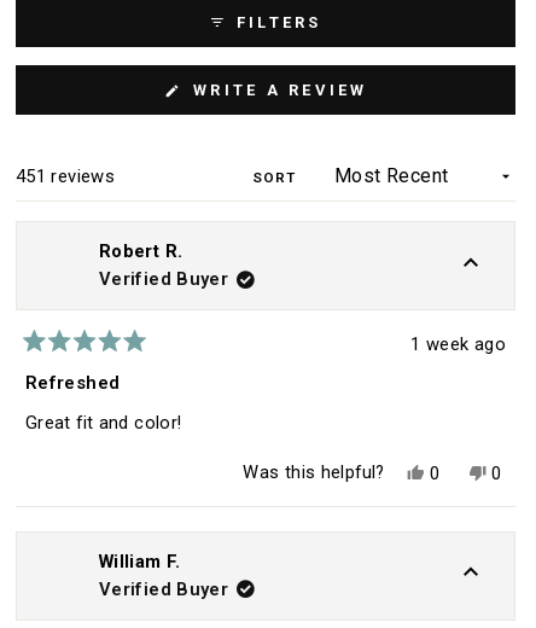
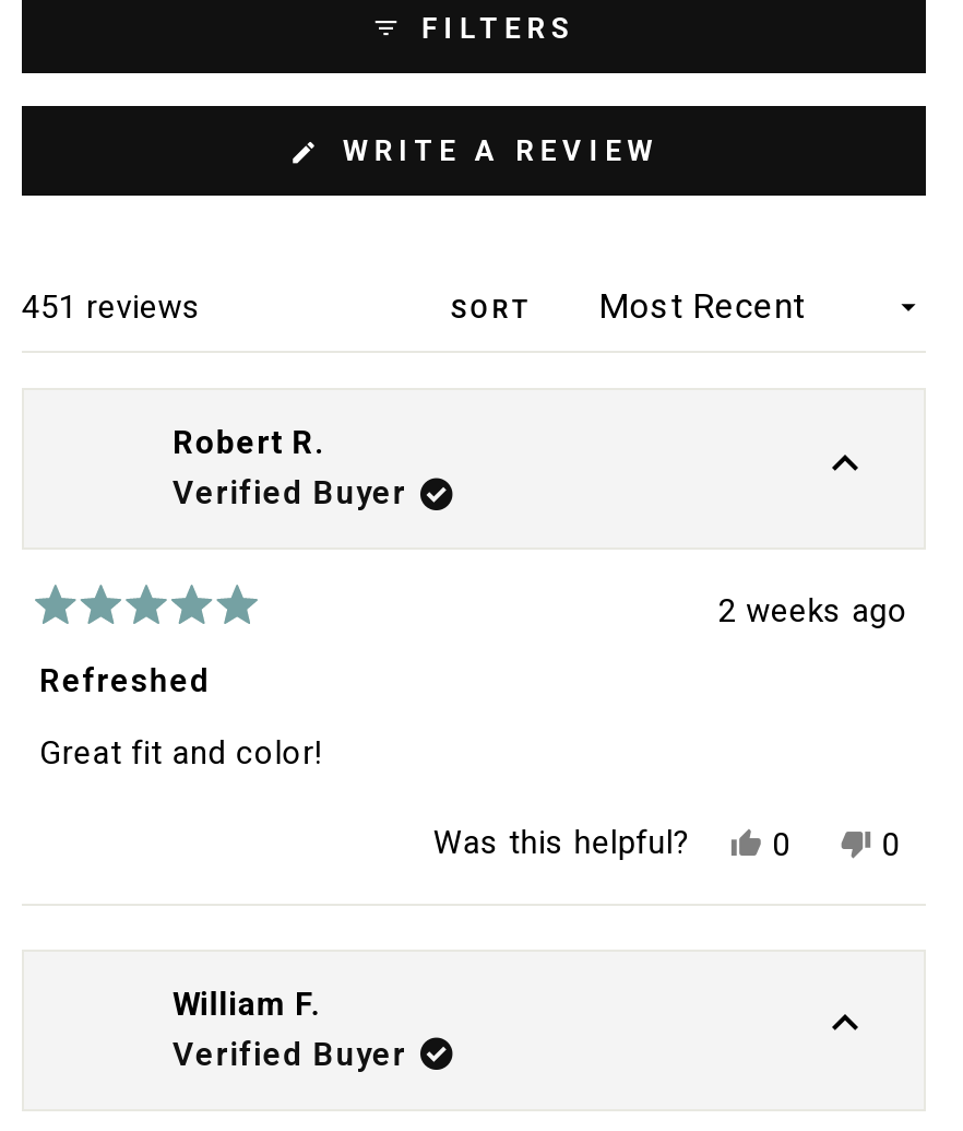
- 1 week ago
+ 2 weeks ago
